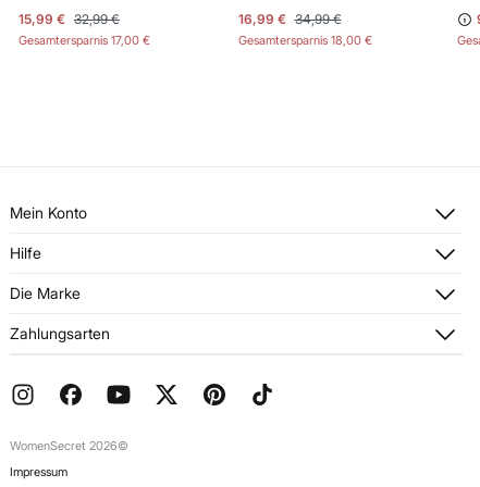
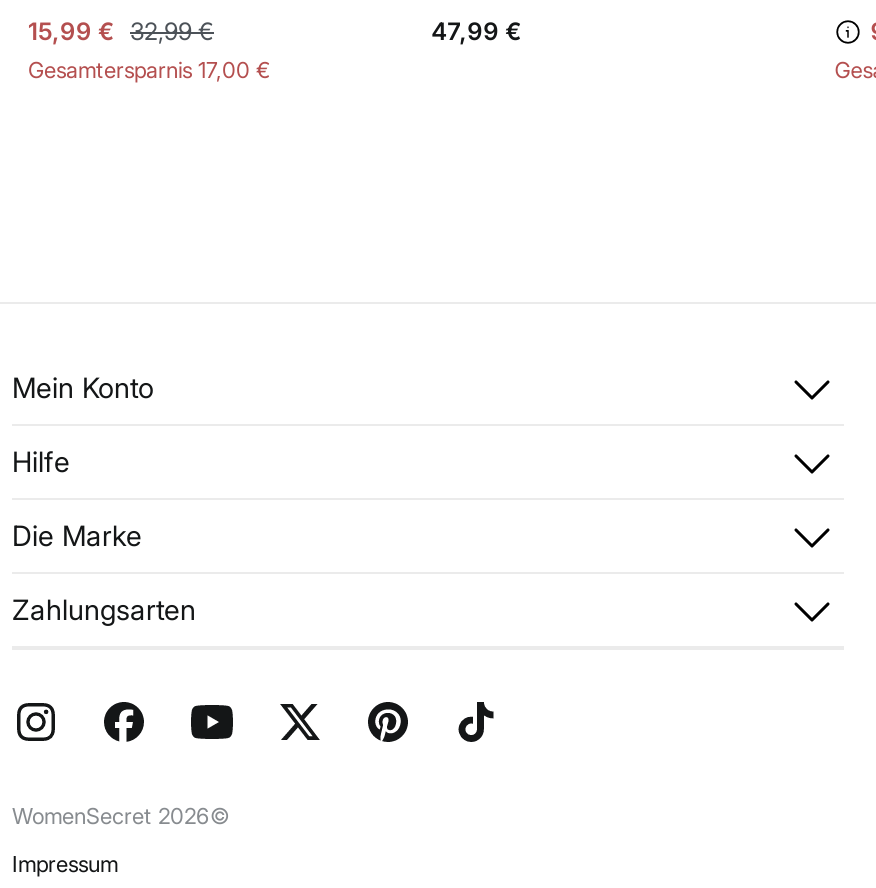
- 16,99 € 34,99 €
- Gesamtersparnis 18,00 €
+ 47,99 €
